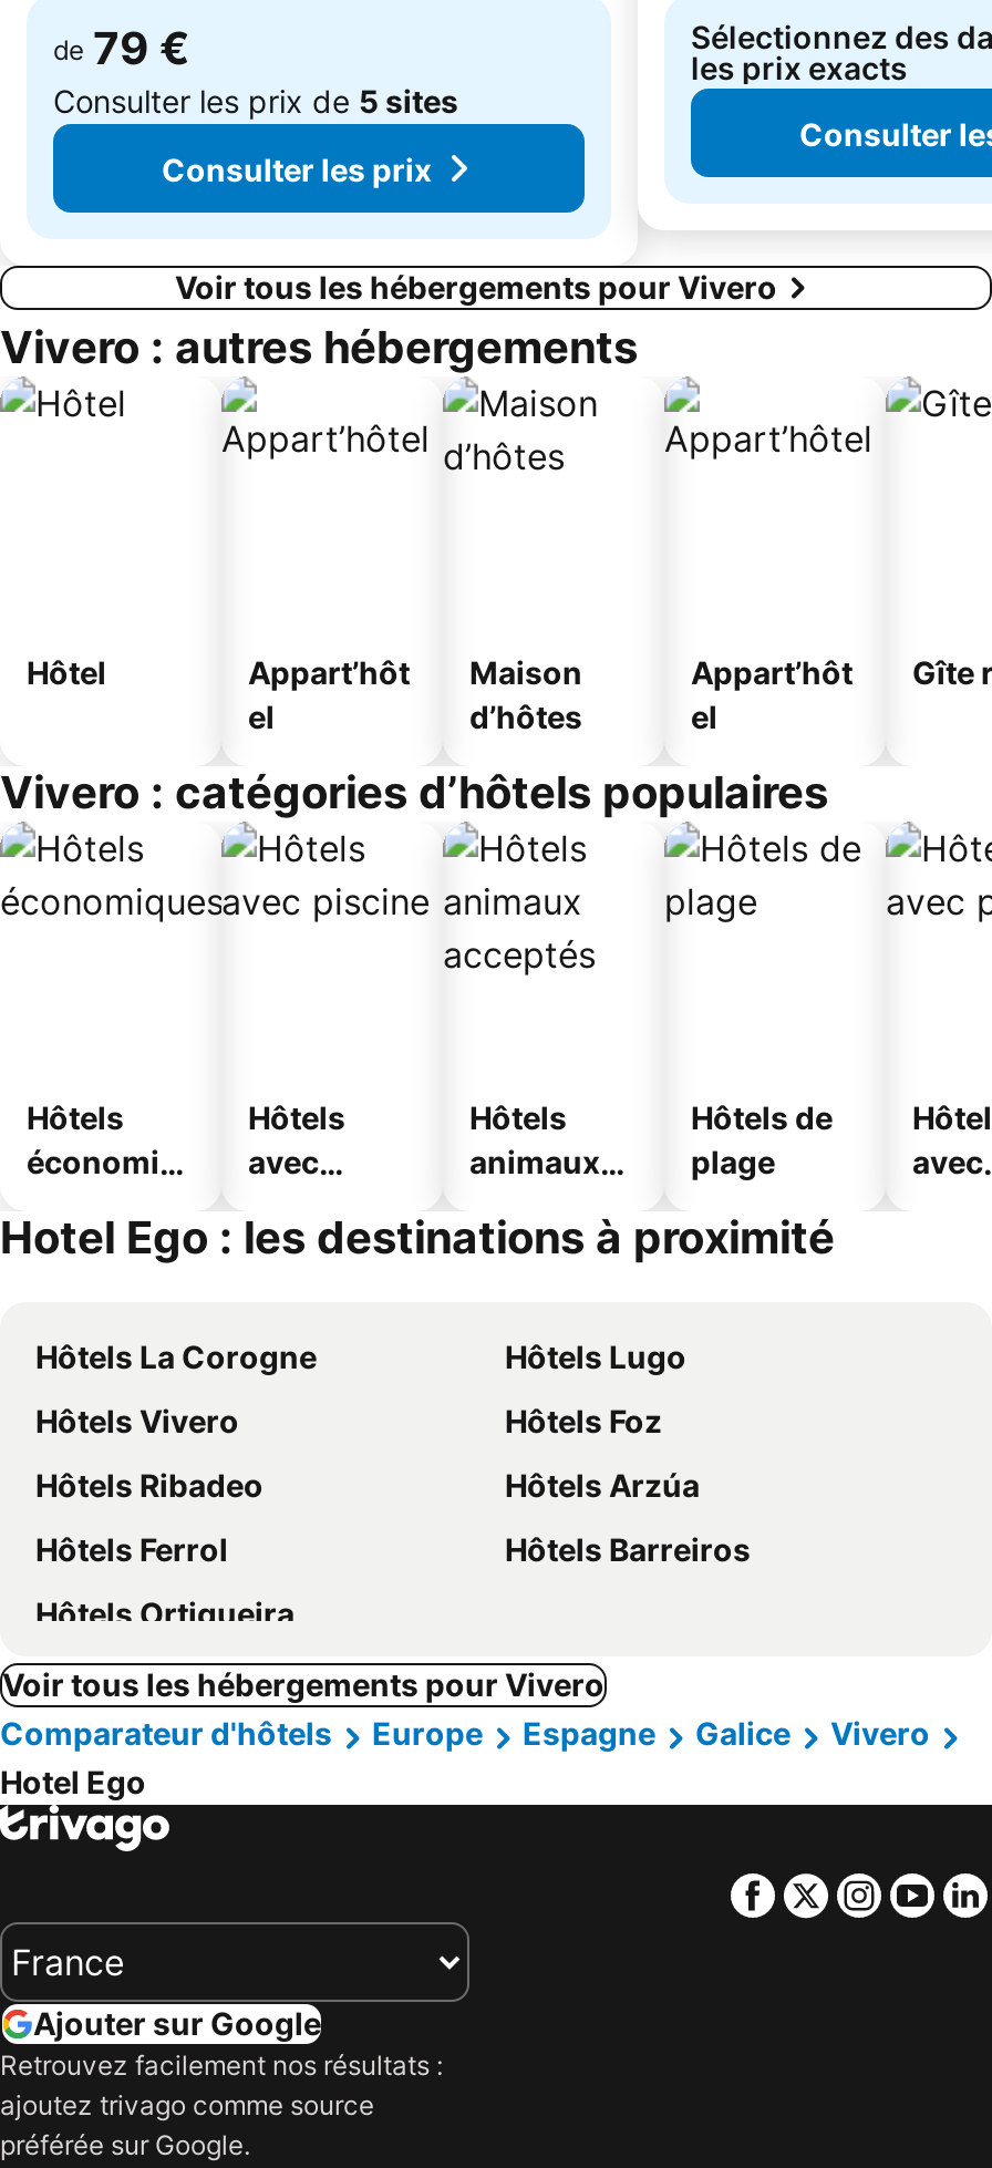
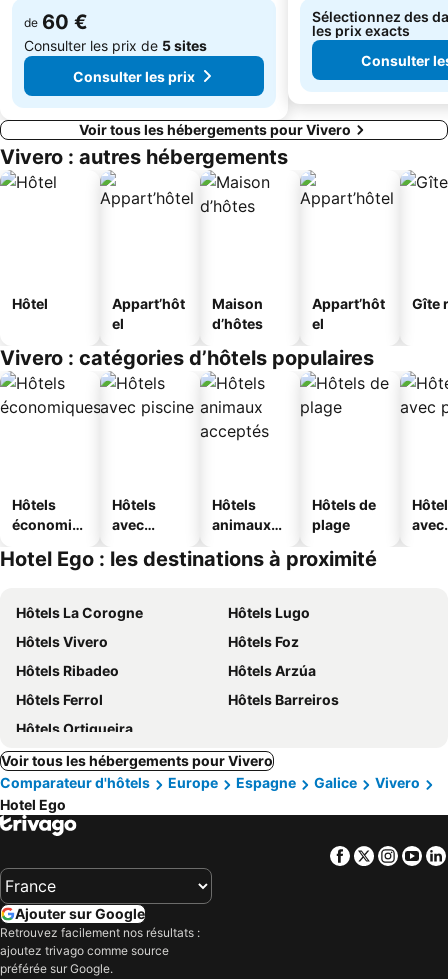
- de 79 €
+ de 60 €
